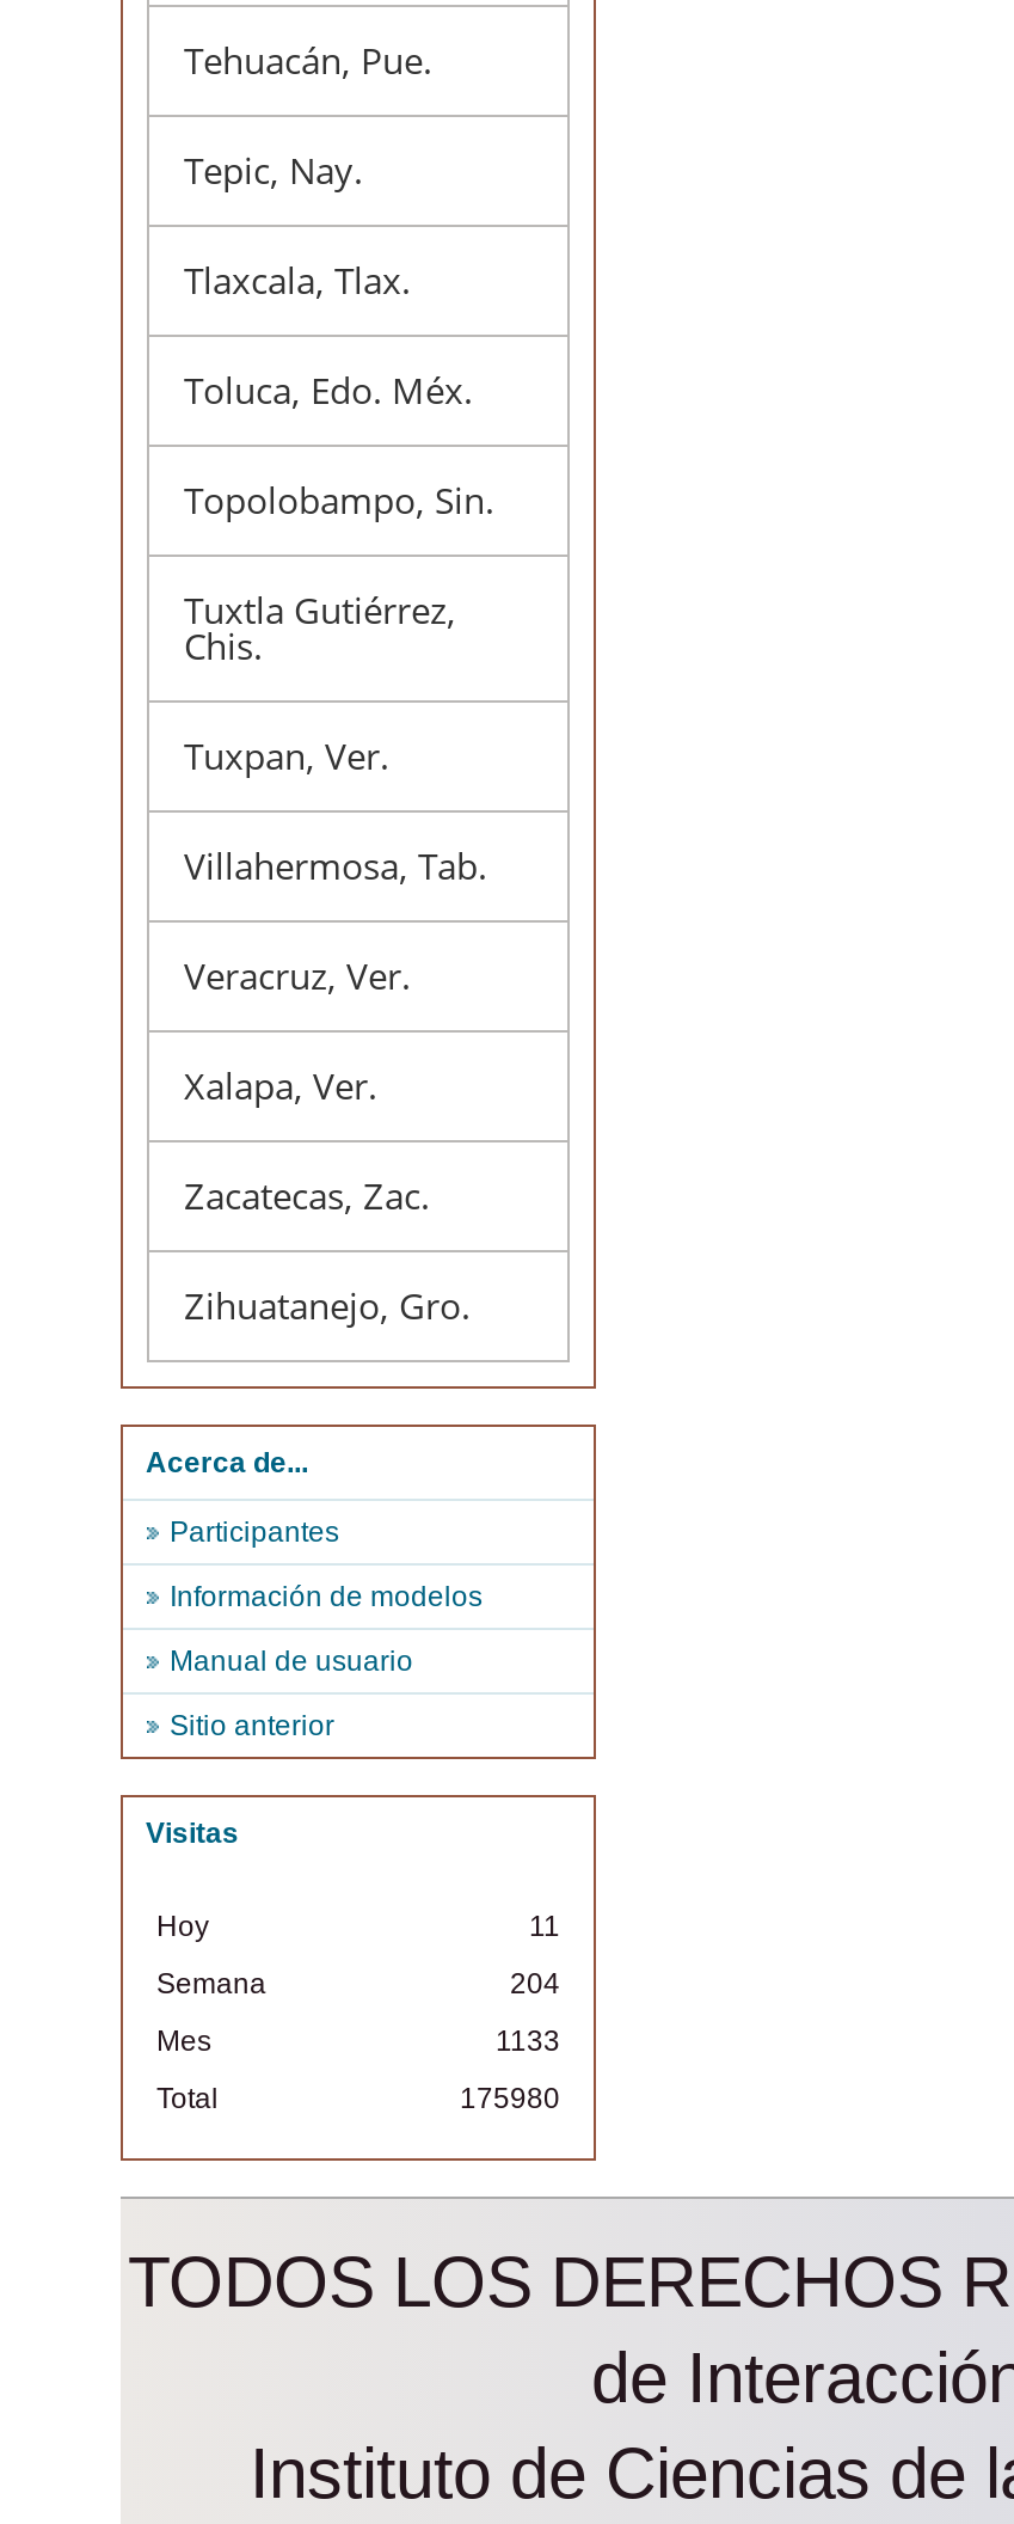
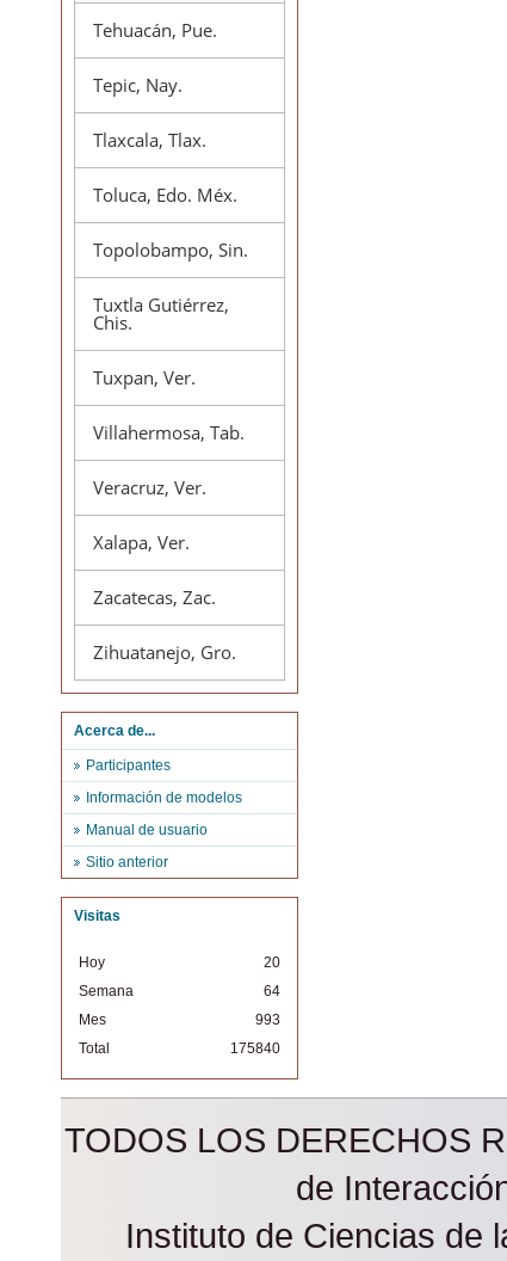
- 11
+ 20

- 204
+ 64

- 1133
+ 993

- 175980
+ 175840
